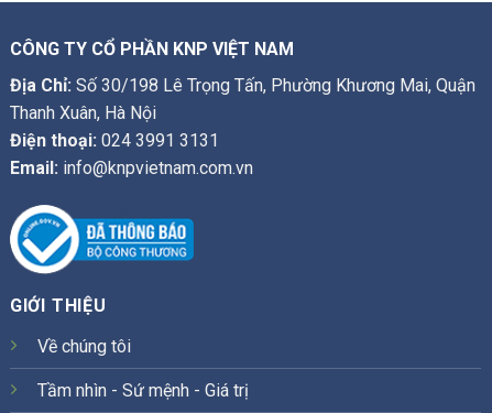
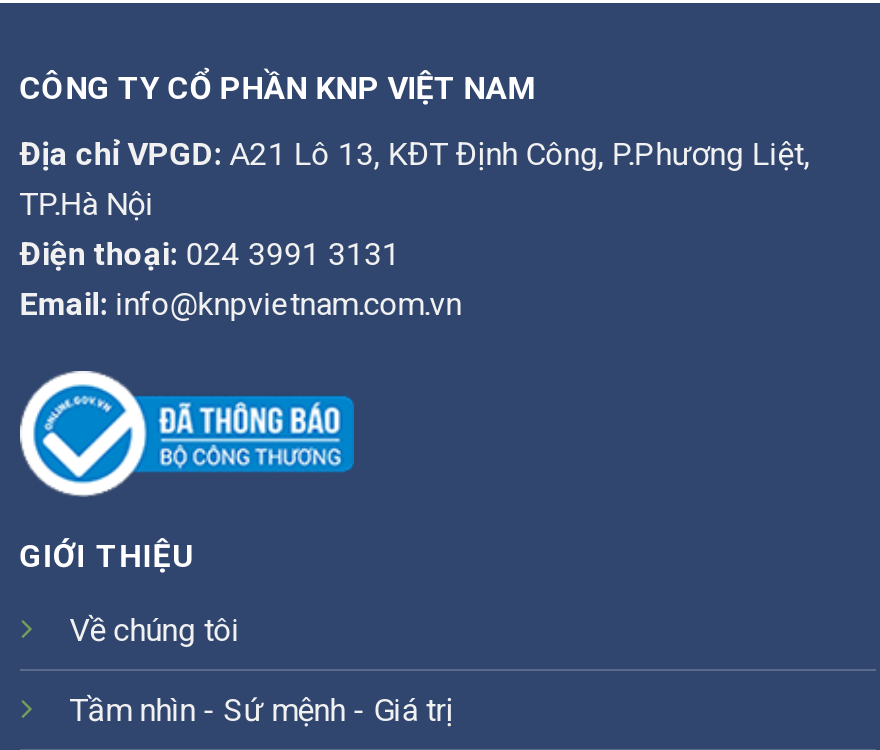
- Địa Chỉ: Số 30/198 Lê Trọng Tấn, Phường Khương Mai, Quận
- Thanh Xuân, Hà Nội
+ Địa chỉ VPGD: A21 Lô 13, KĐT Định Công, P.Phương Liệt,
+ TP.Hà Nội
